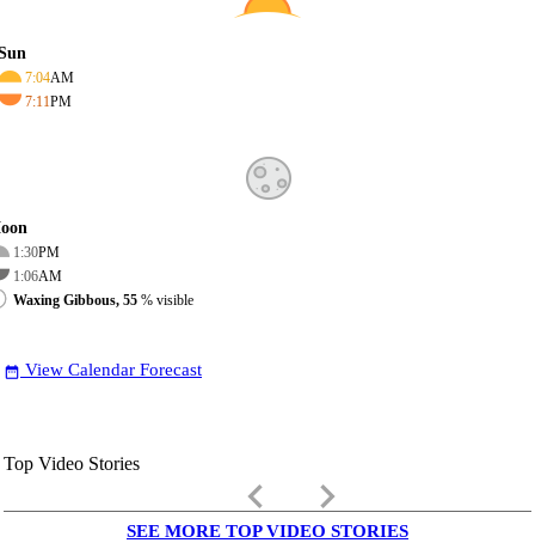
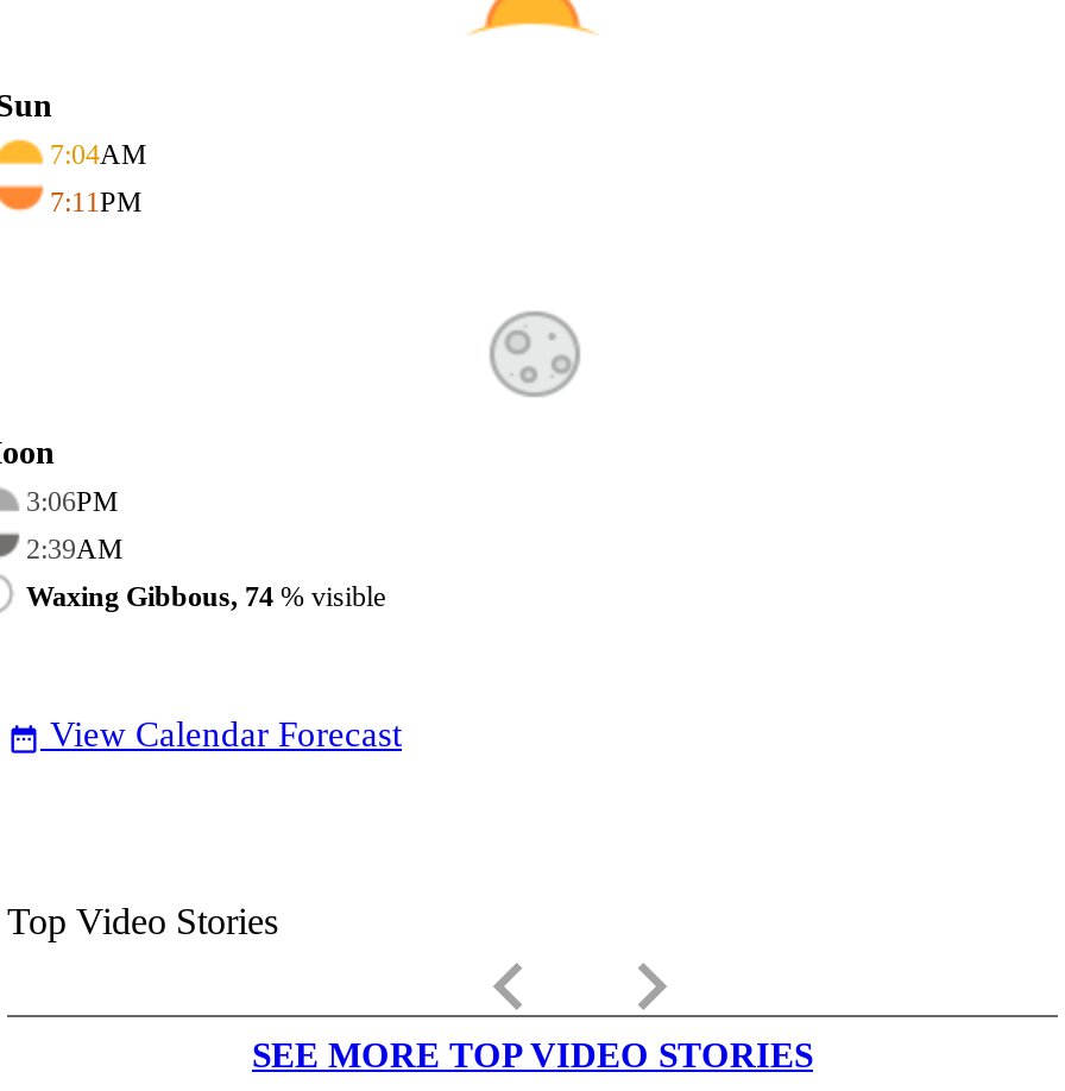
- 1:30PM
+ 3:06PM

- 1:06AM
+ 2:39AM

- Waxing Gibbous, 55% visible
+ Waxing Gibbous, 74% visible
